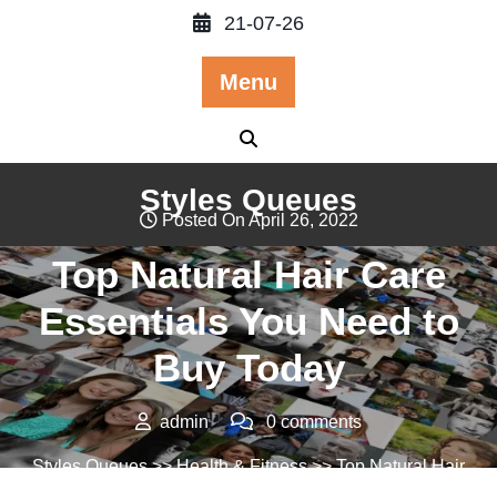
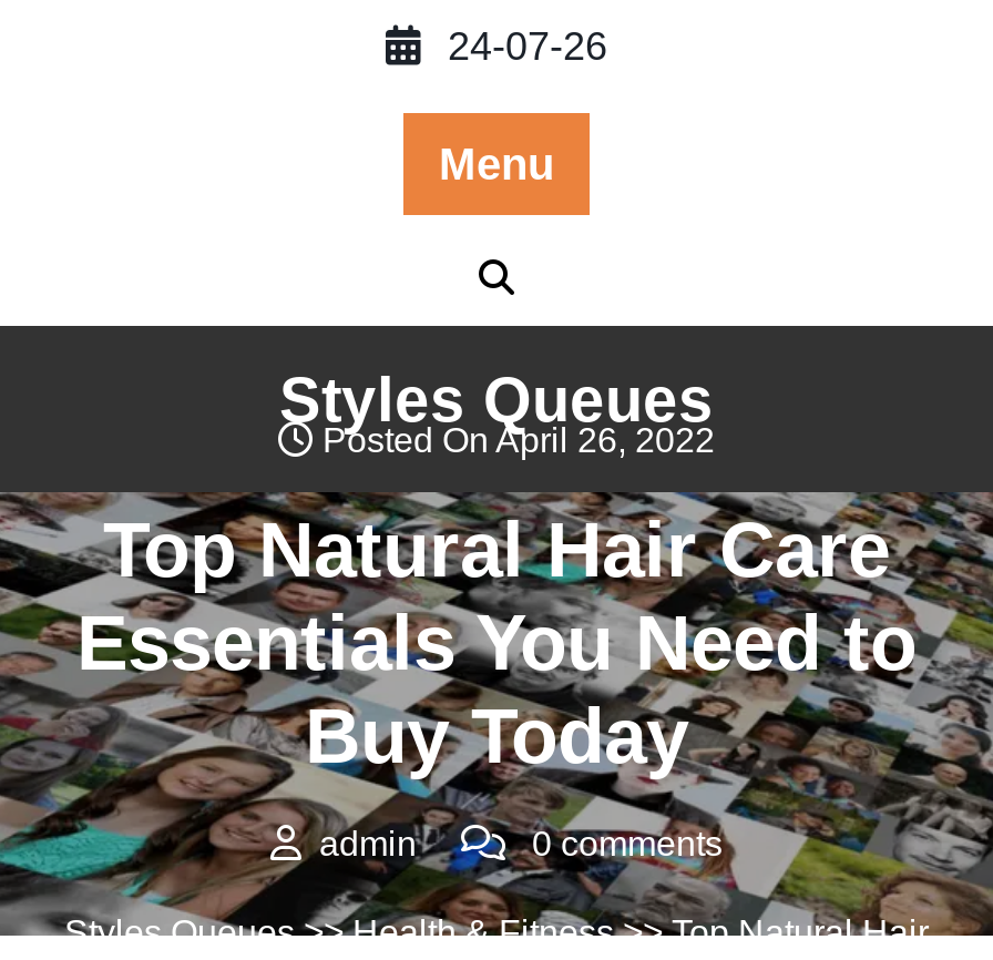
- 21-07-26
+ 24-07-26
